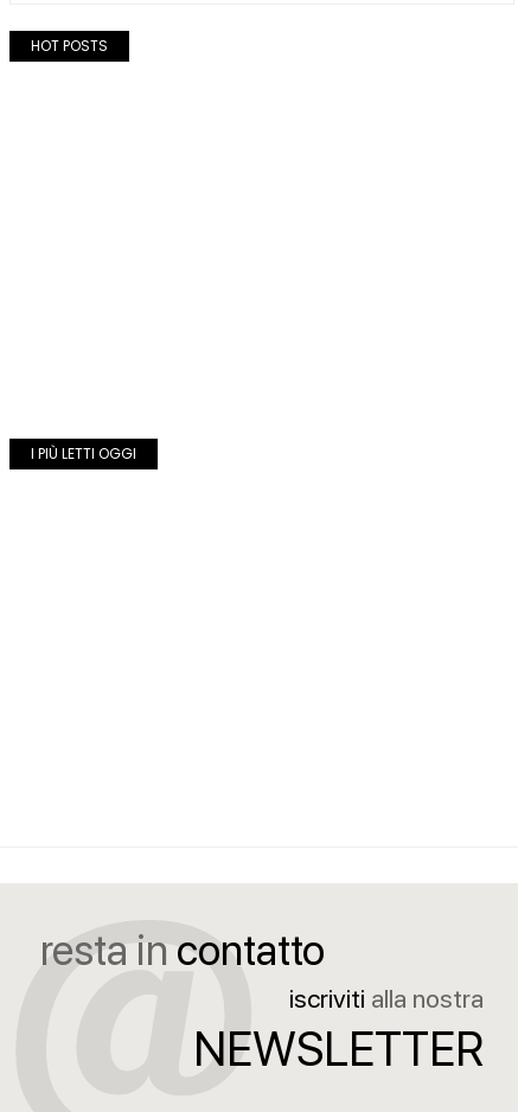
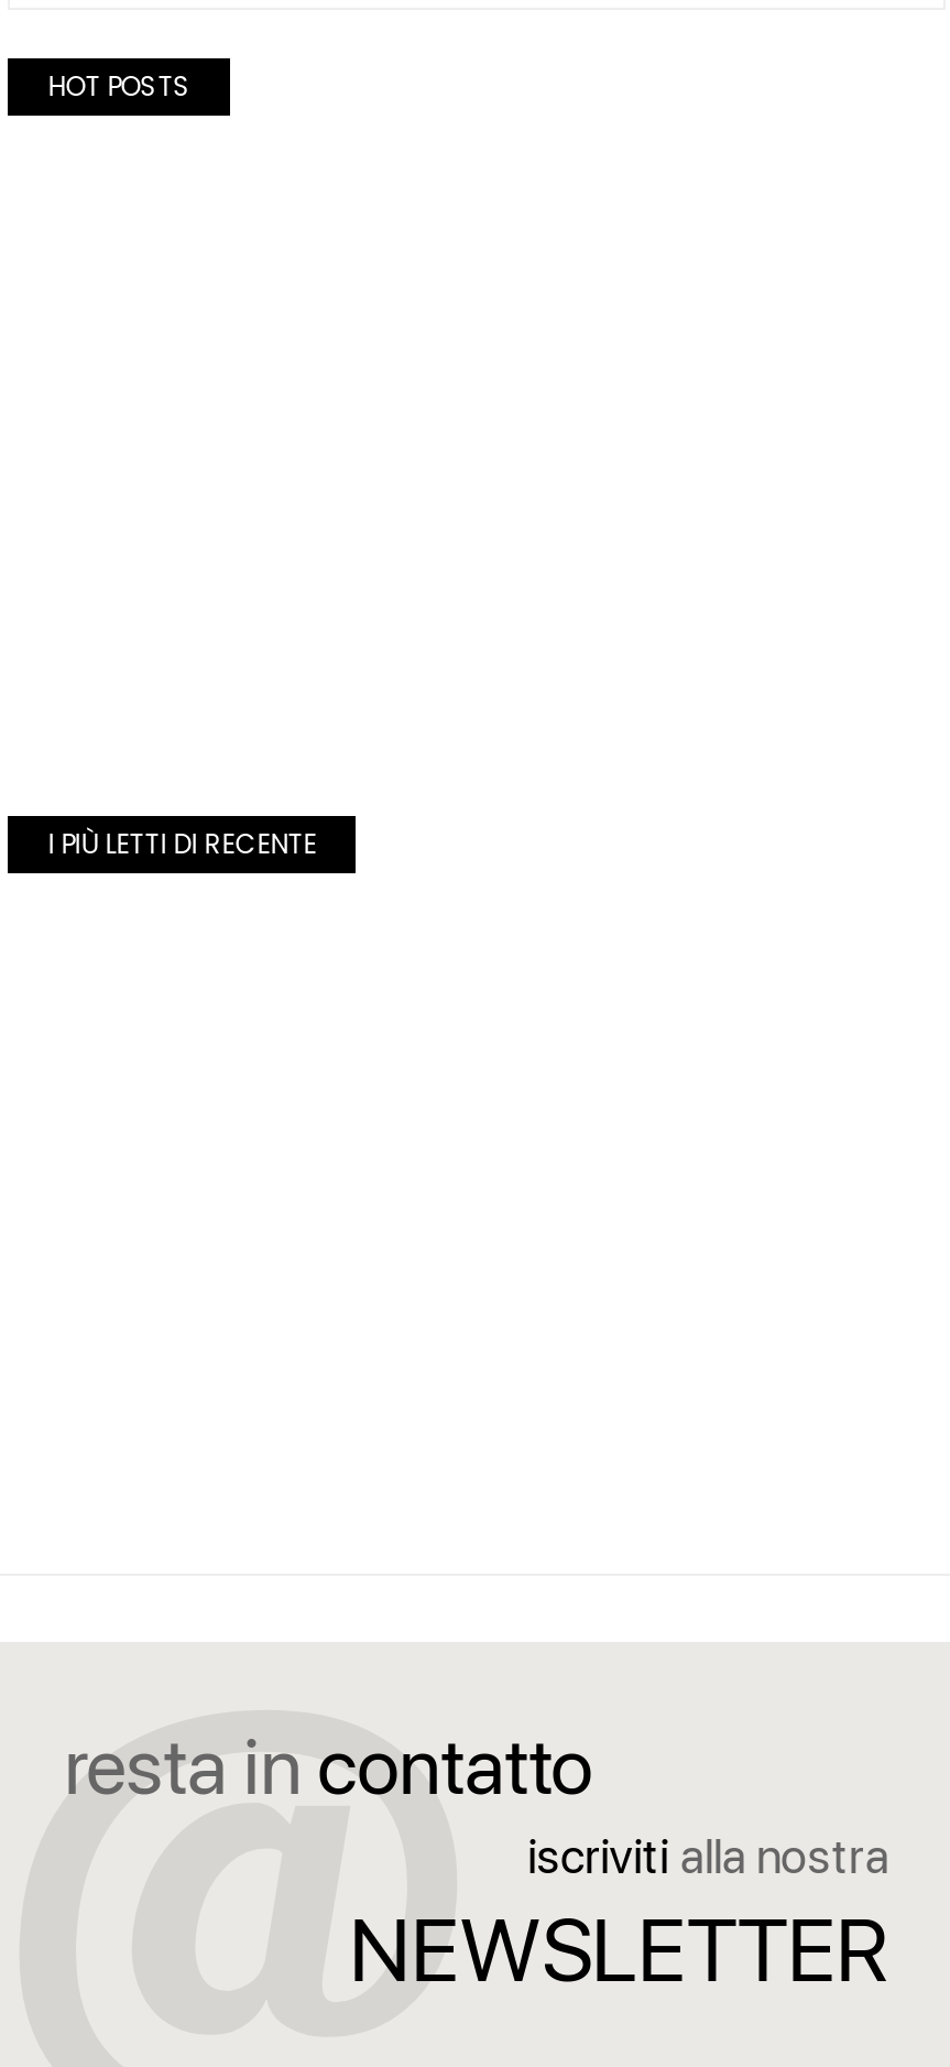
- I PIÙ LETTI OGGI
+ I PIÙ LETTI DI RECENTE
